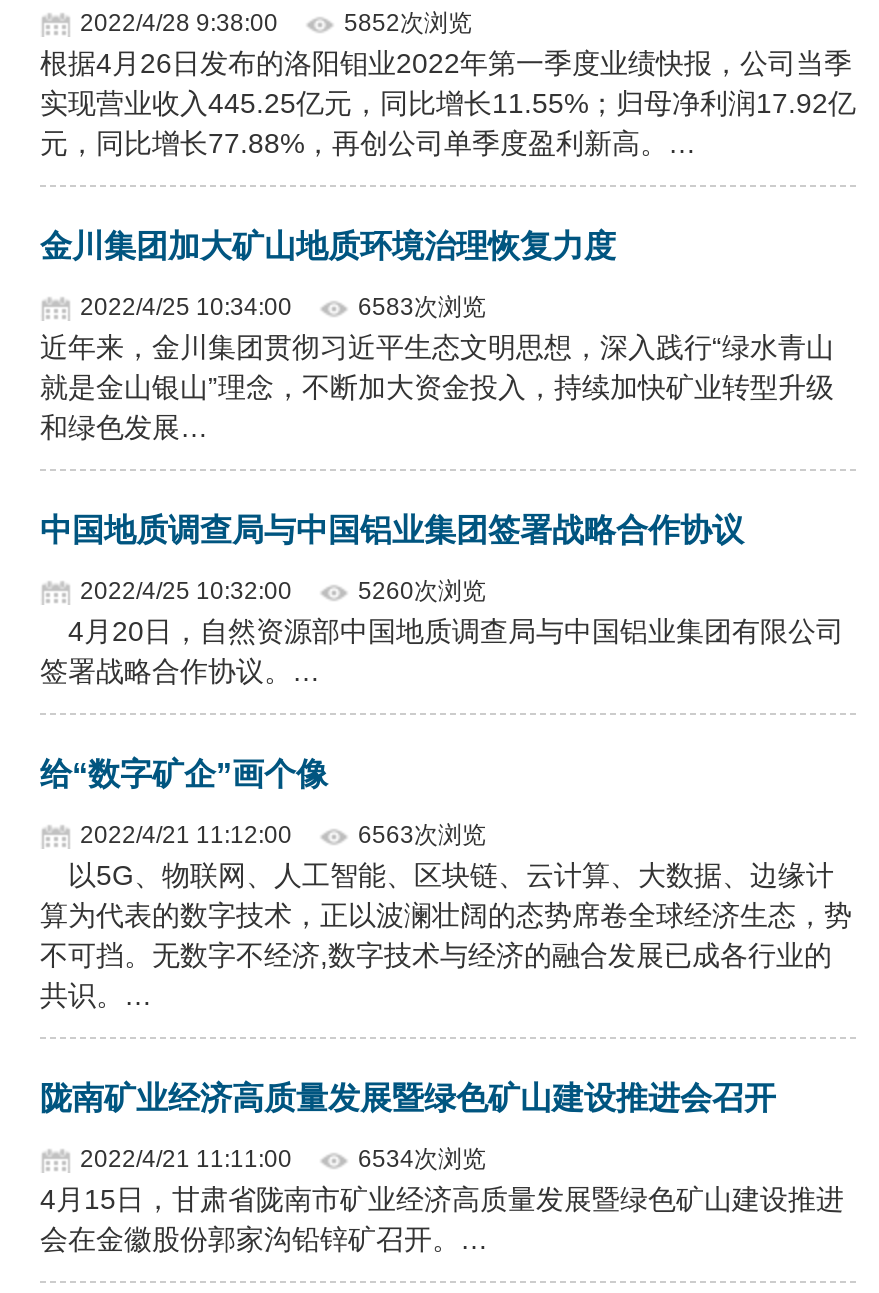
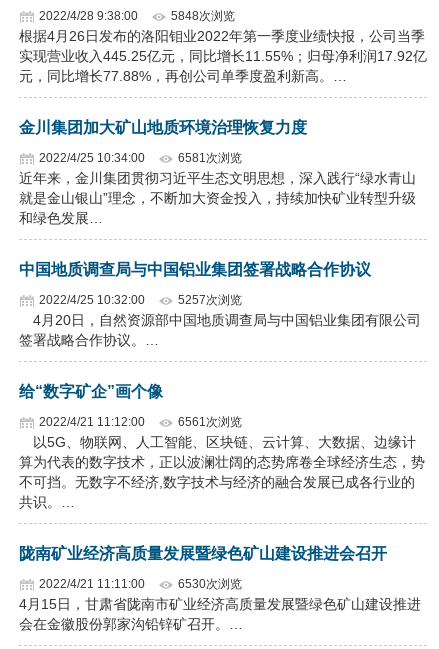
- 5852次浏览
+ 5848次浏览

- 6583次浏览
+ 6581次浏览

- 5260次浏览
+ 5257次浏览

- 6563次浏览
+ 6561次浏览

- 6534次浏览
+ 6530次浏览
